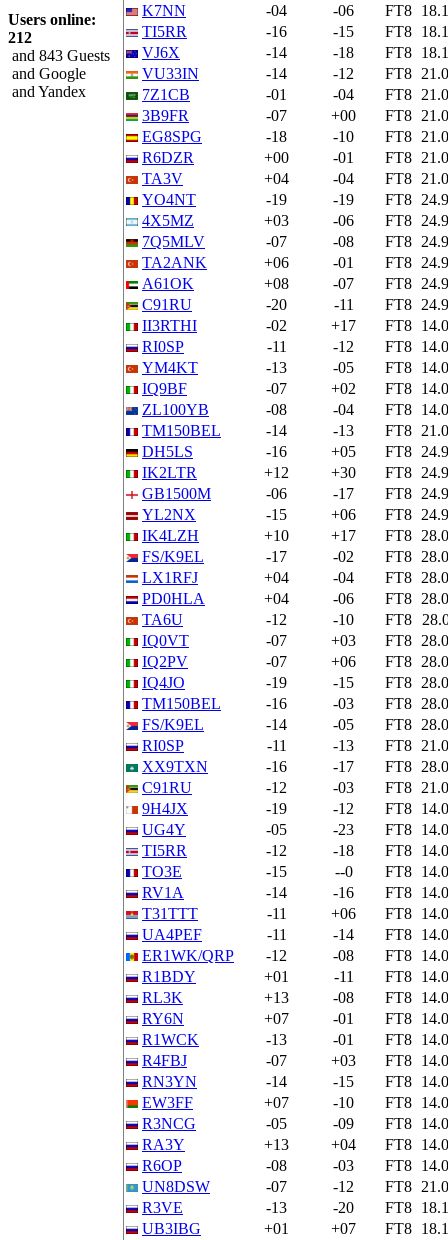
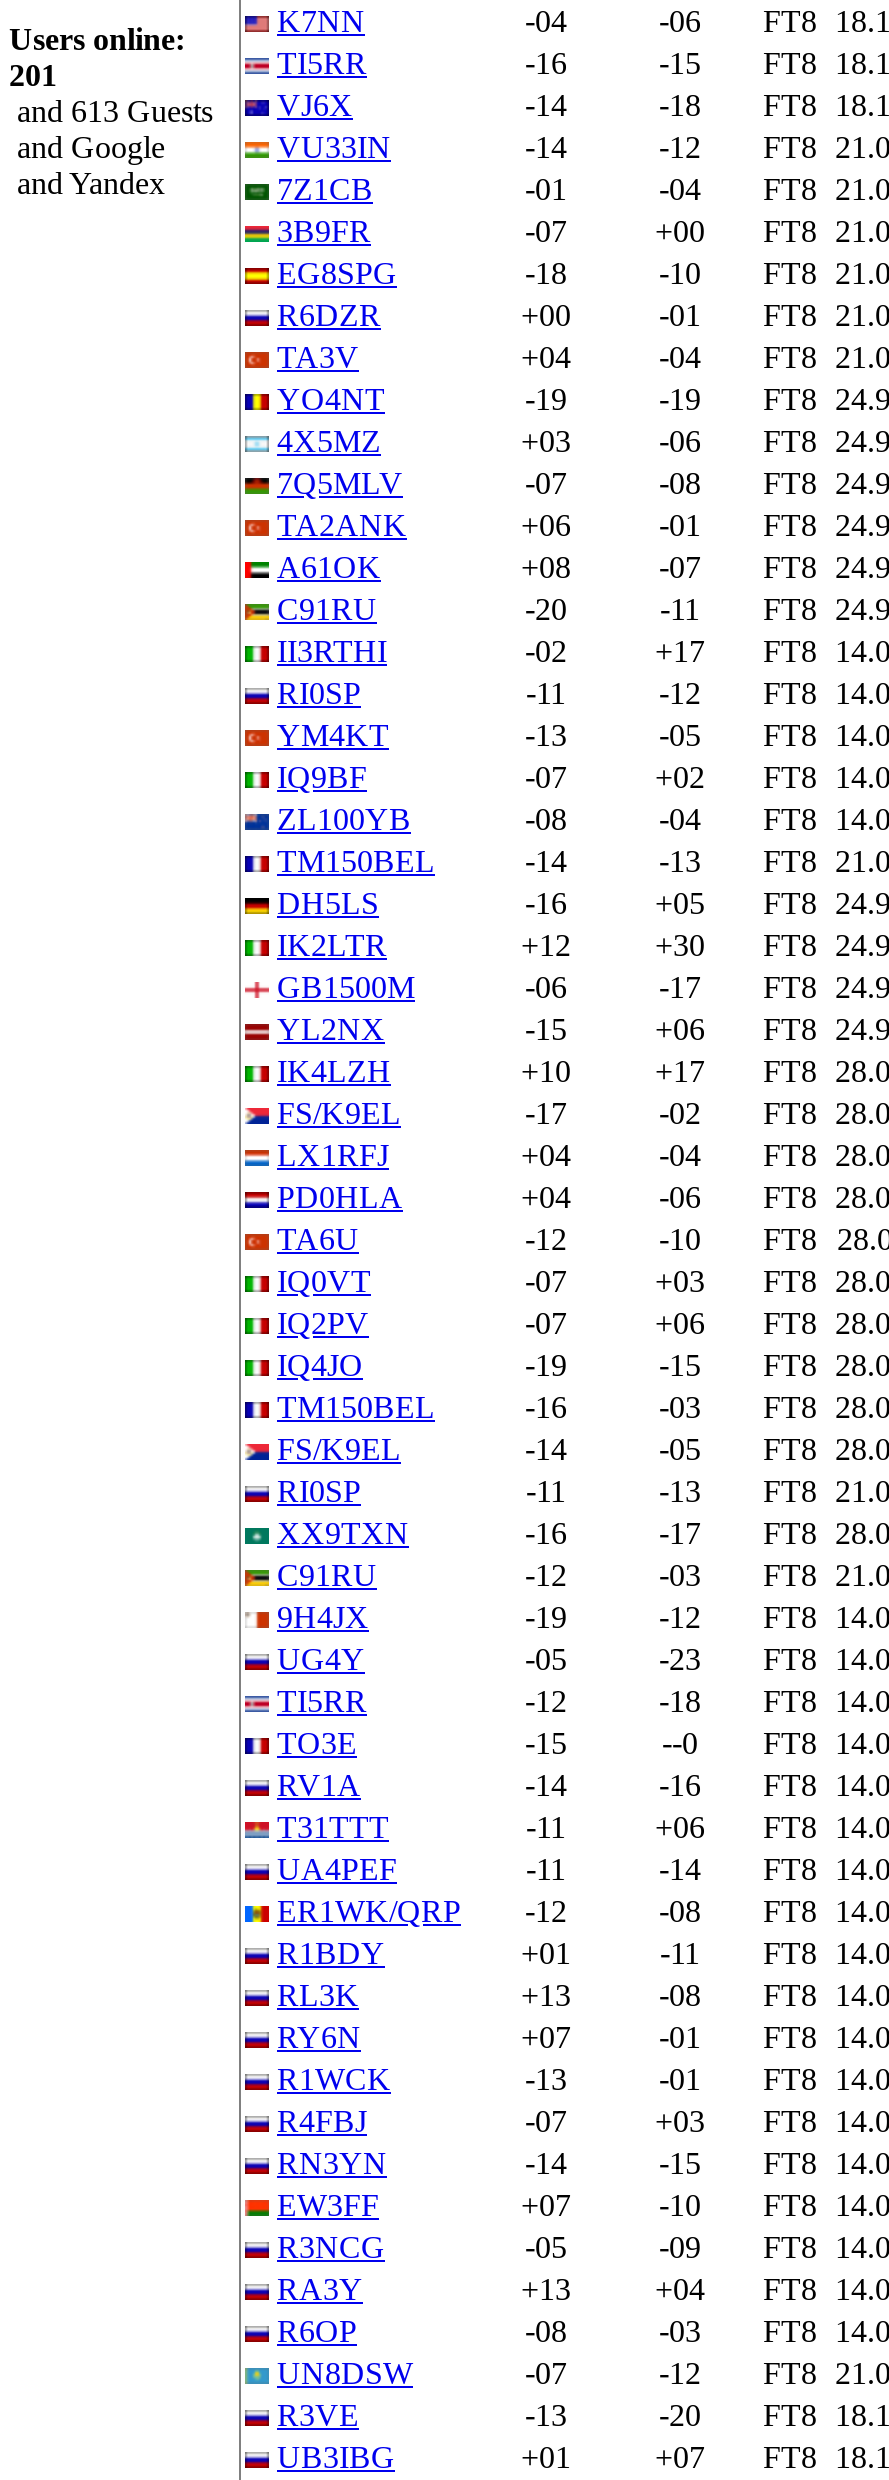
- 212
+ 201

- and 843 Guests VJ6X
+ and 613 Guests VJ6X
